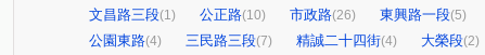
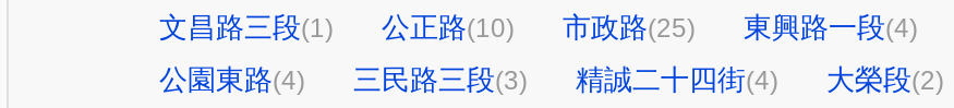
- 市政路(26)
+ 市政路(25)

- 東興路一段(5)
+ 東興路一段(4)

- 公園東路(4) 三民路三段(7) 精誠二十四街(4) 大榮段(2)
+ 公園東路(4) 三民路三段(3) 精誠二十四街(4) 大榮段(2)
